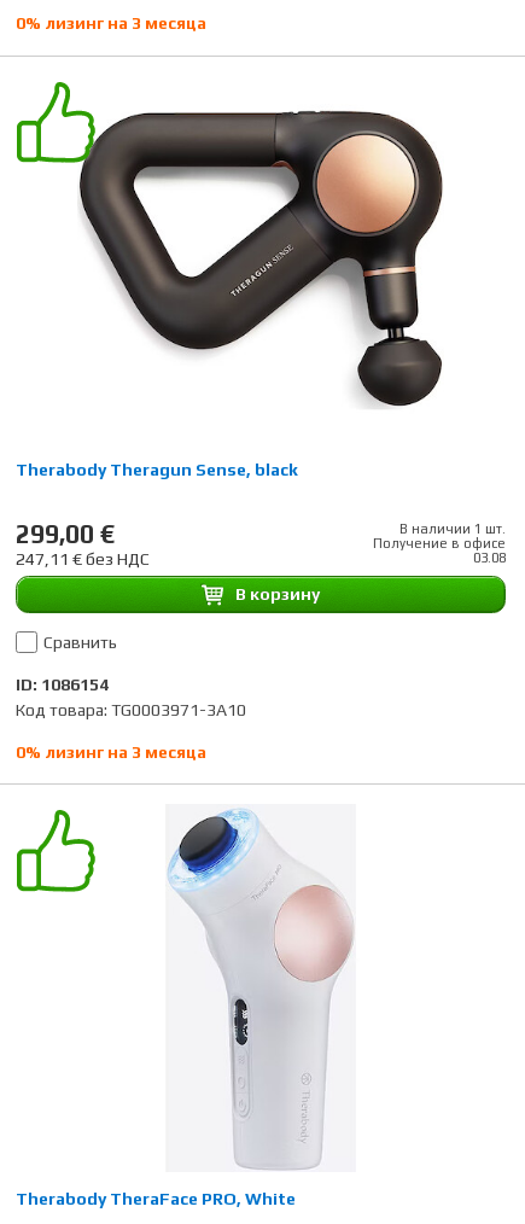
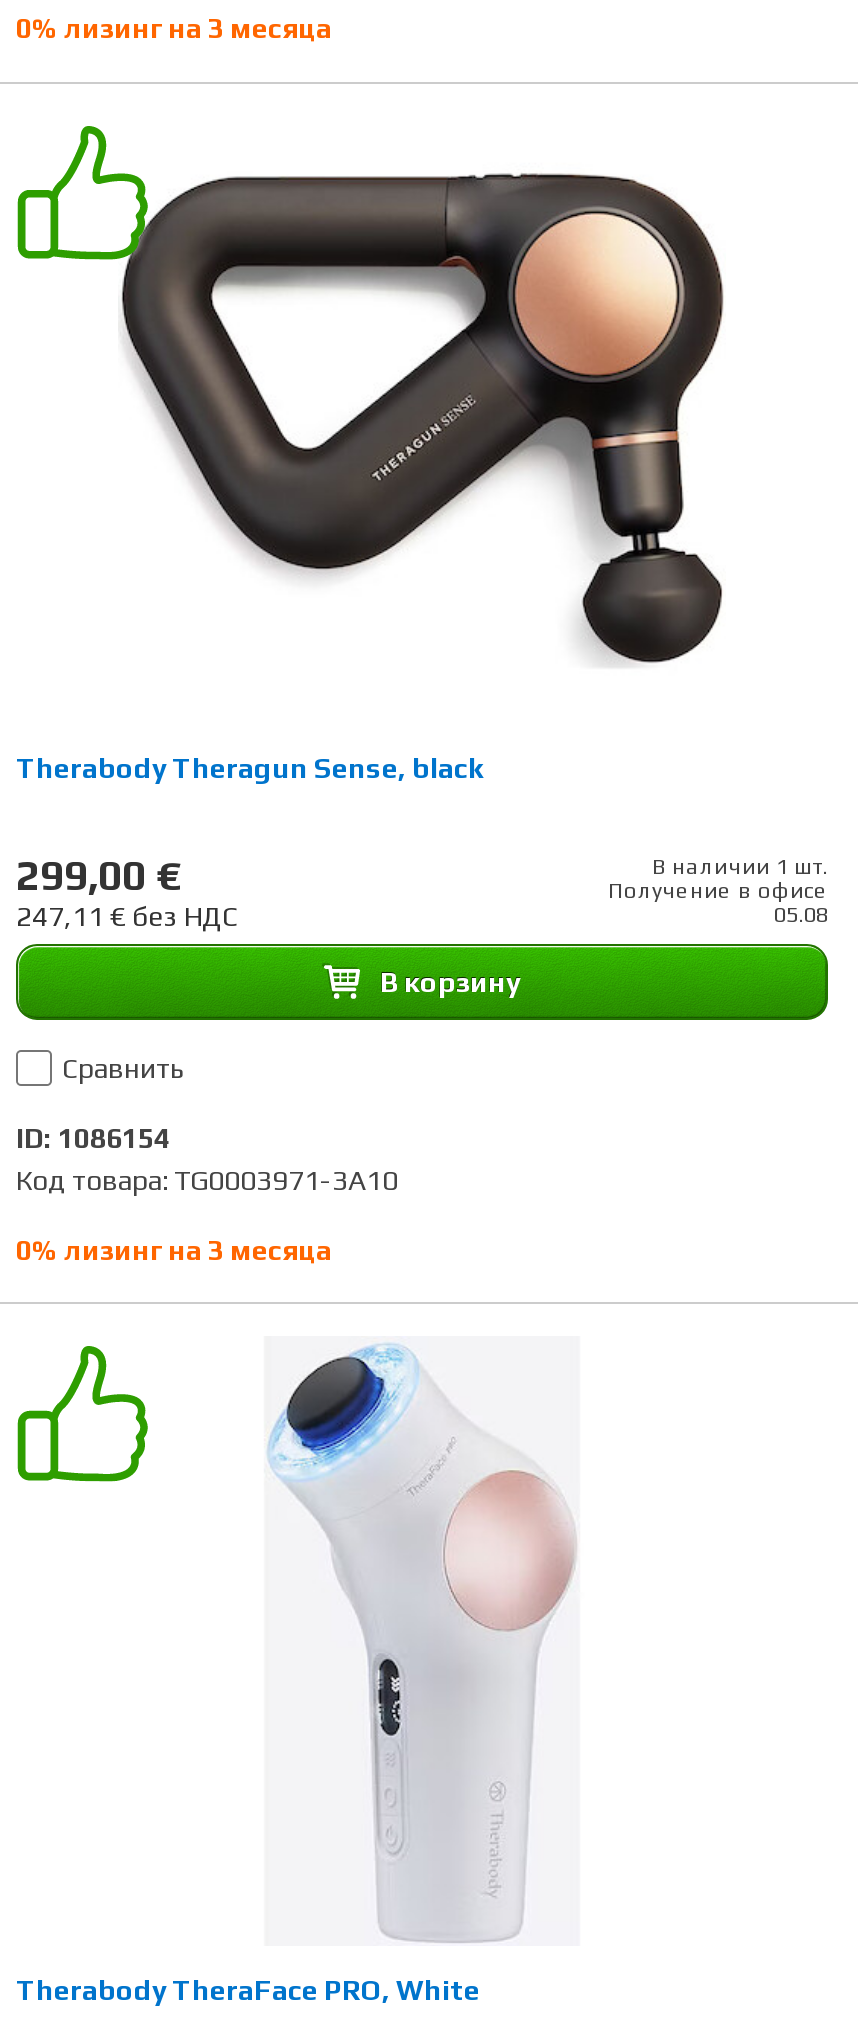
- 03.08
+ 05.08
